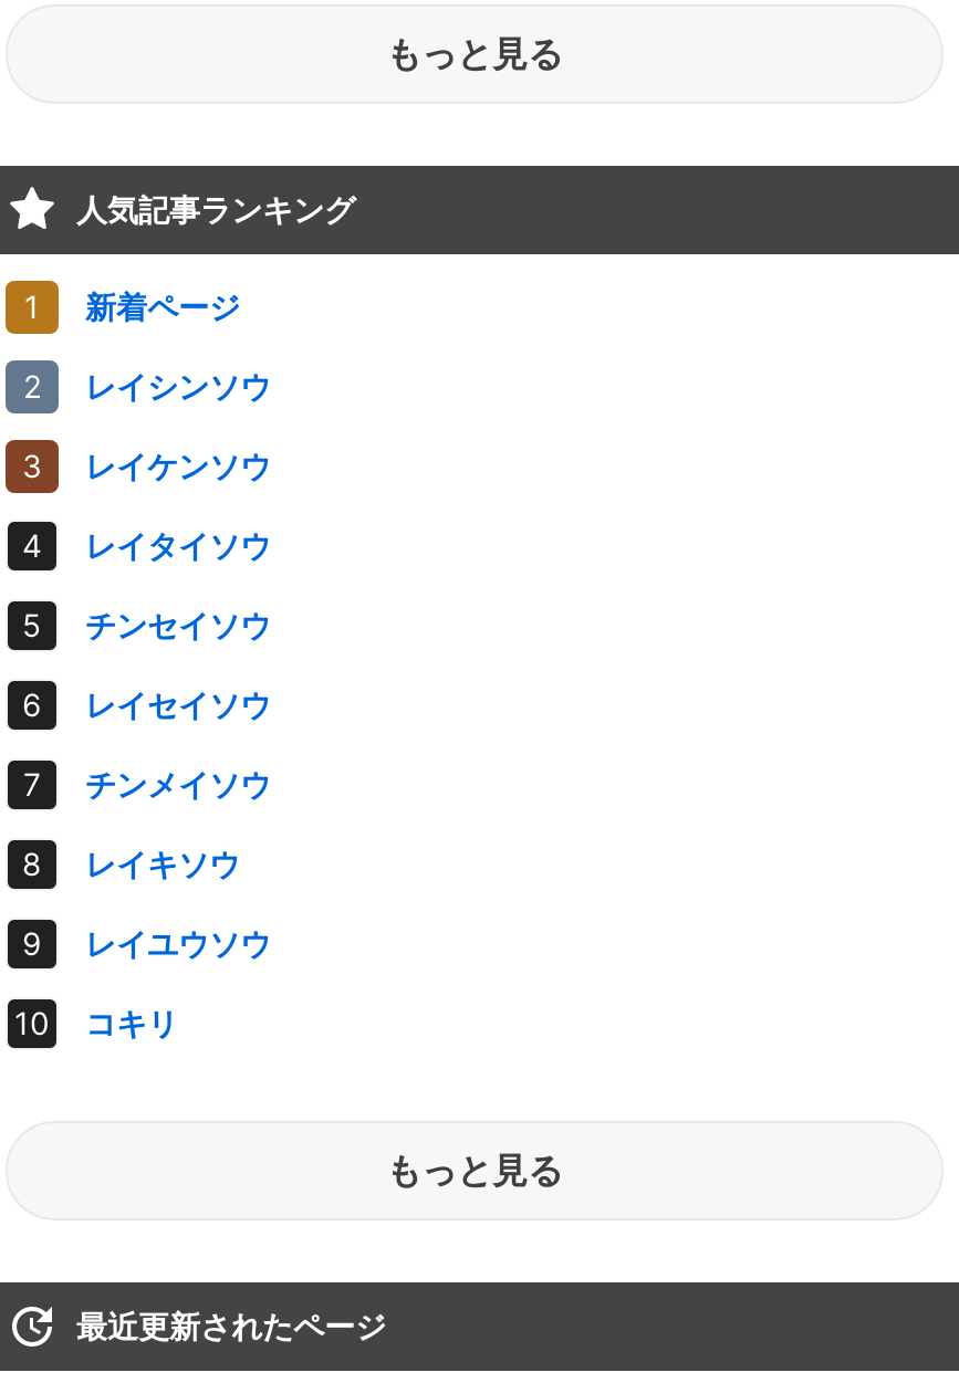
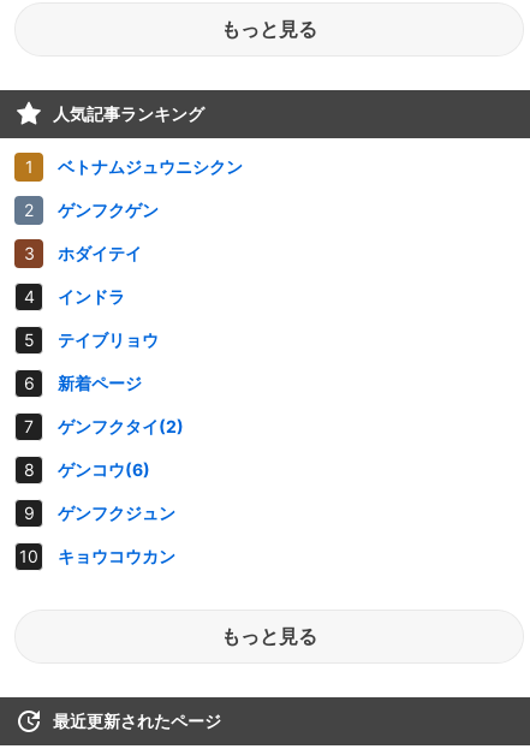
+ ベトナムジュウニシクン
+ ゲンフクゲン
+ ホダイテイ
+ インドラ
+ テイブリョウ

moved down: 新着ページ

- レイシンソウ
- レイケンソウ
- レイタイソウ
- チンセイソウ
- レイセイソウ
- チンメイソウ
- レイキソウ
- レイユウソウ
- コキリ
+ ゲンフクタイ(2)
+ ゲンコウ(6)
+ ゲンフクジュン
+ キョウコウカン
